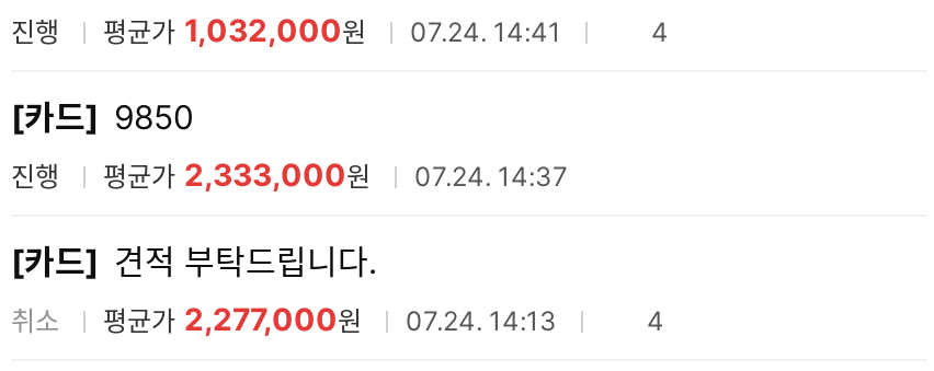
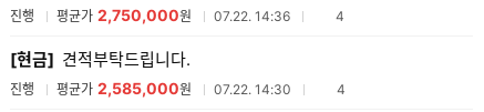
- 평균가 1,032,000원
+ 평균가 2,750,000원

- 07.24. 14:41
+ 07.22. 14:36

- [카드] 9850
+ [현금] 견적부탁드립니다.

- 평균가 2,333,000원
- 07.24. 14:37
- [카드] 견적 부탁드립니다.
- 취소
- 평균가 2,277,000원
- 07.24. 14:13
+ 평균가 2,585,000원
+ 07.22. 14:30
